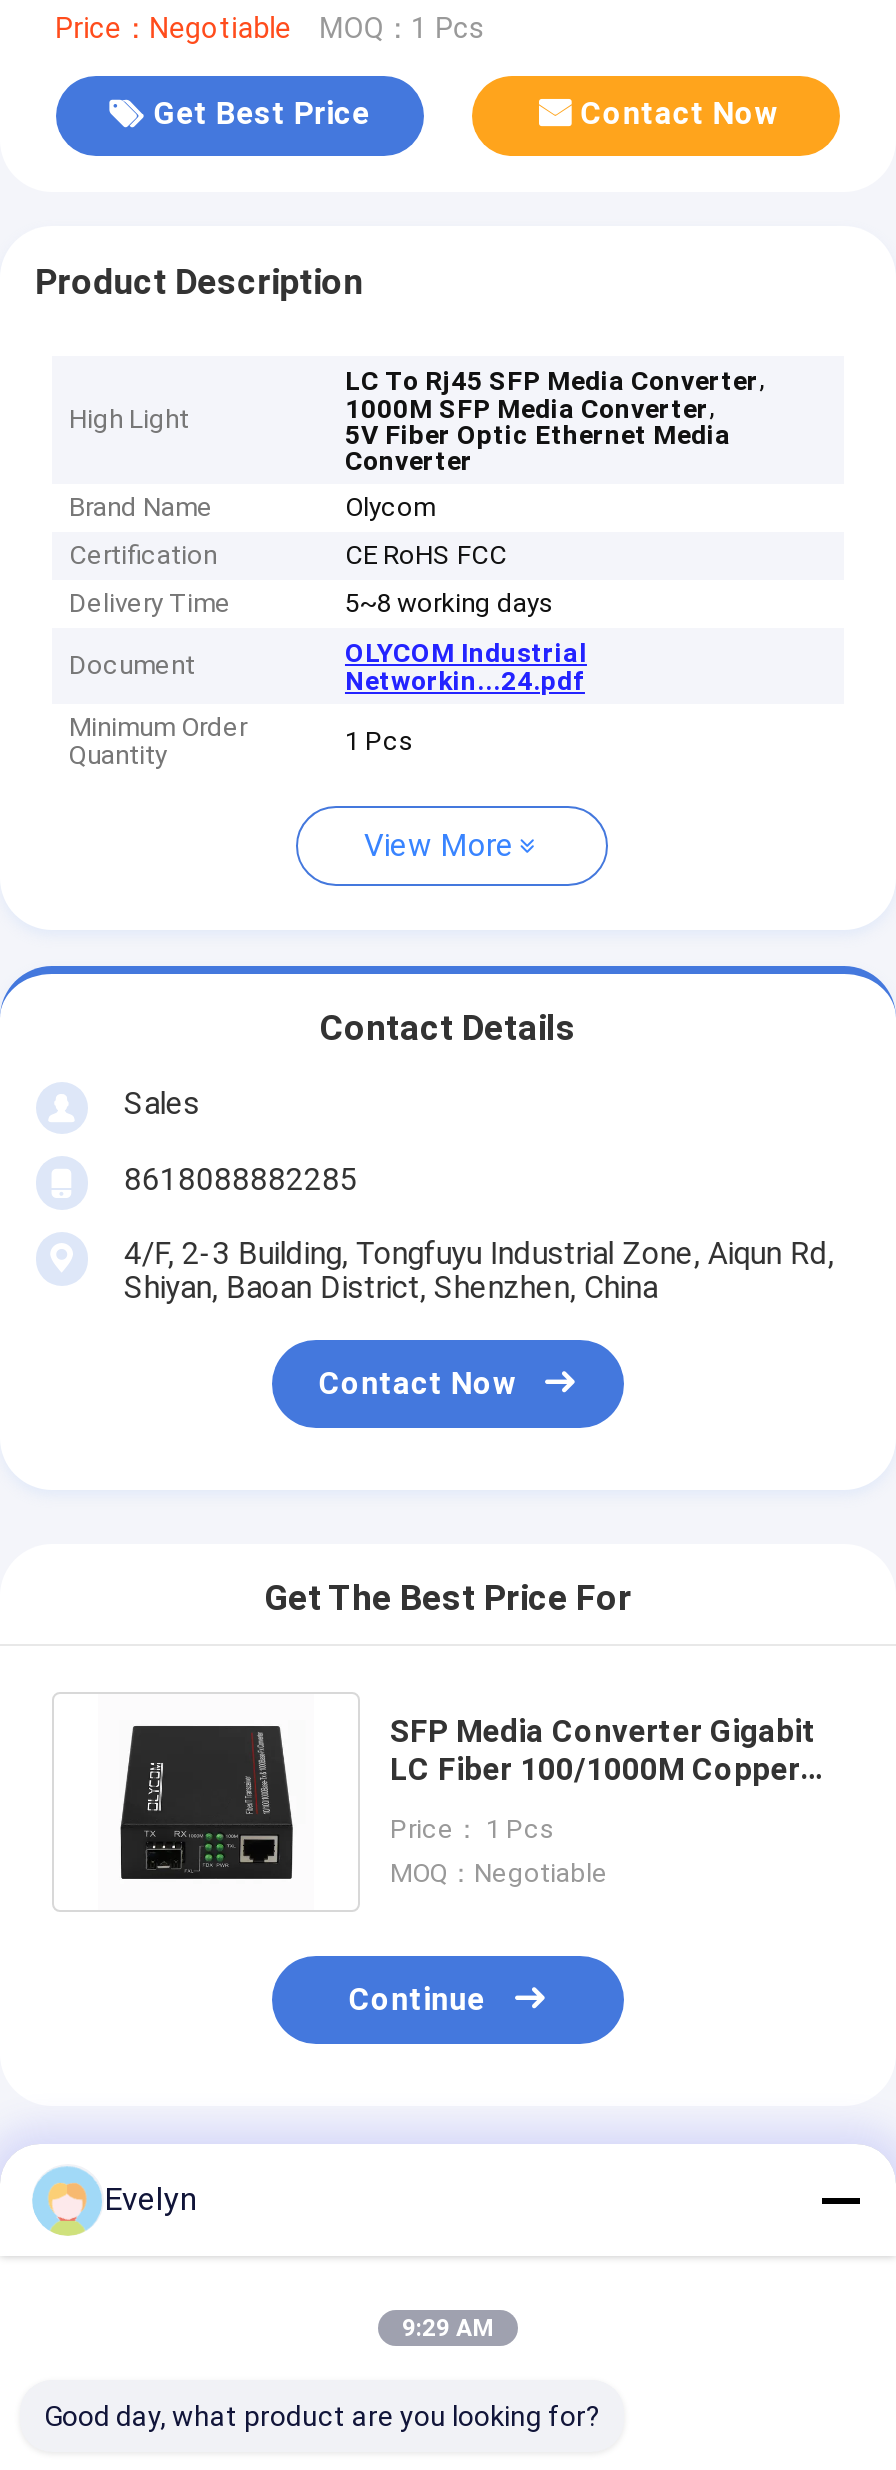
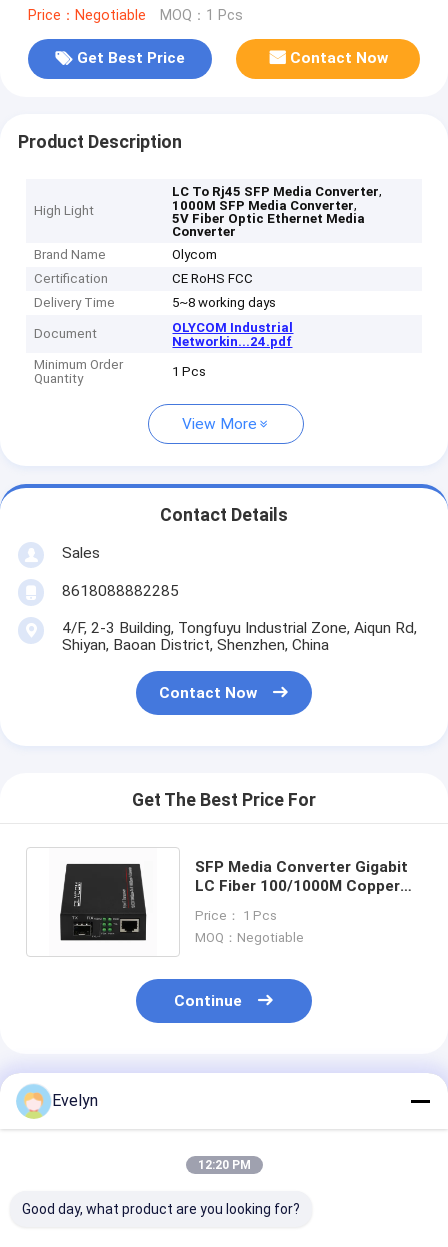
- 9:29 AM
+ 12:20 PM
